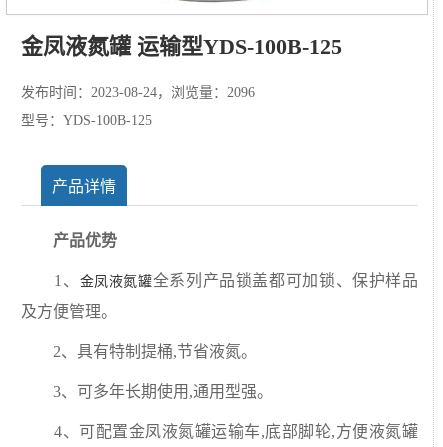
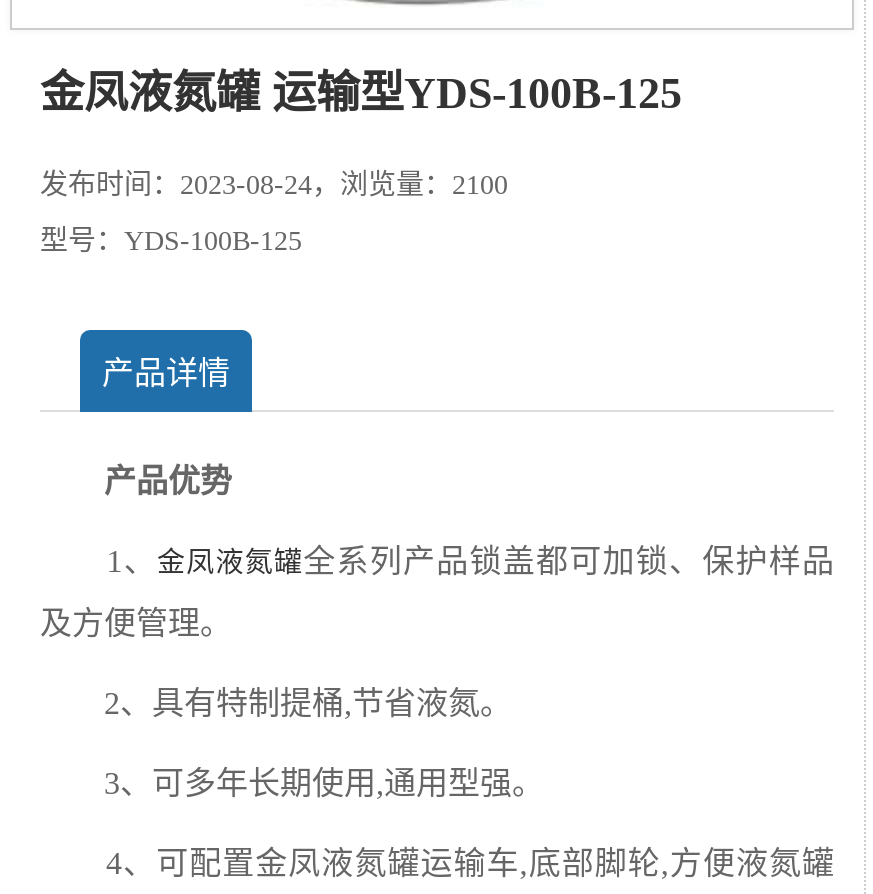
- 发布时间：2023-08-24，浏览量：2096
+ 发布时间：2023-08-24，浏览量：2100
